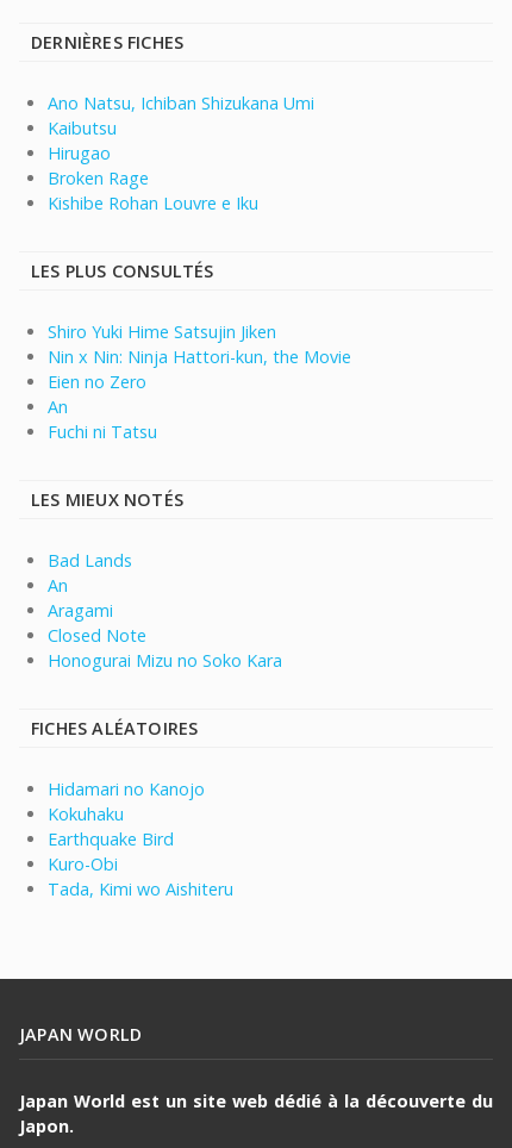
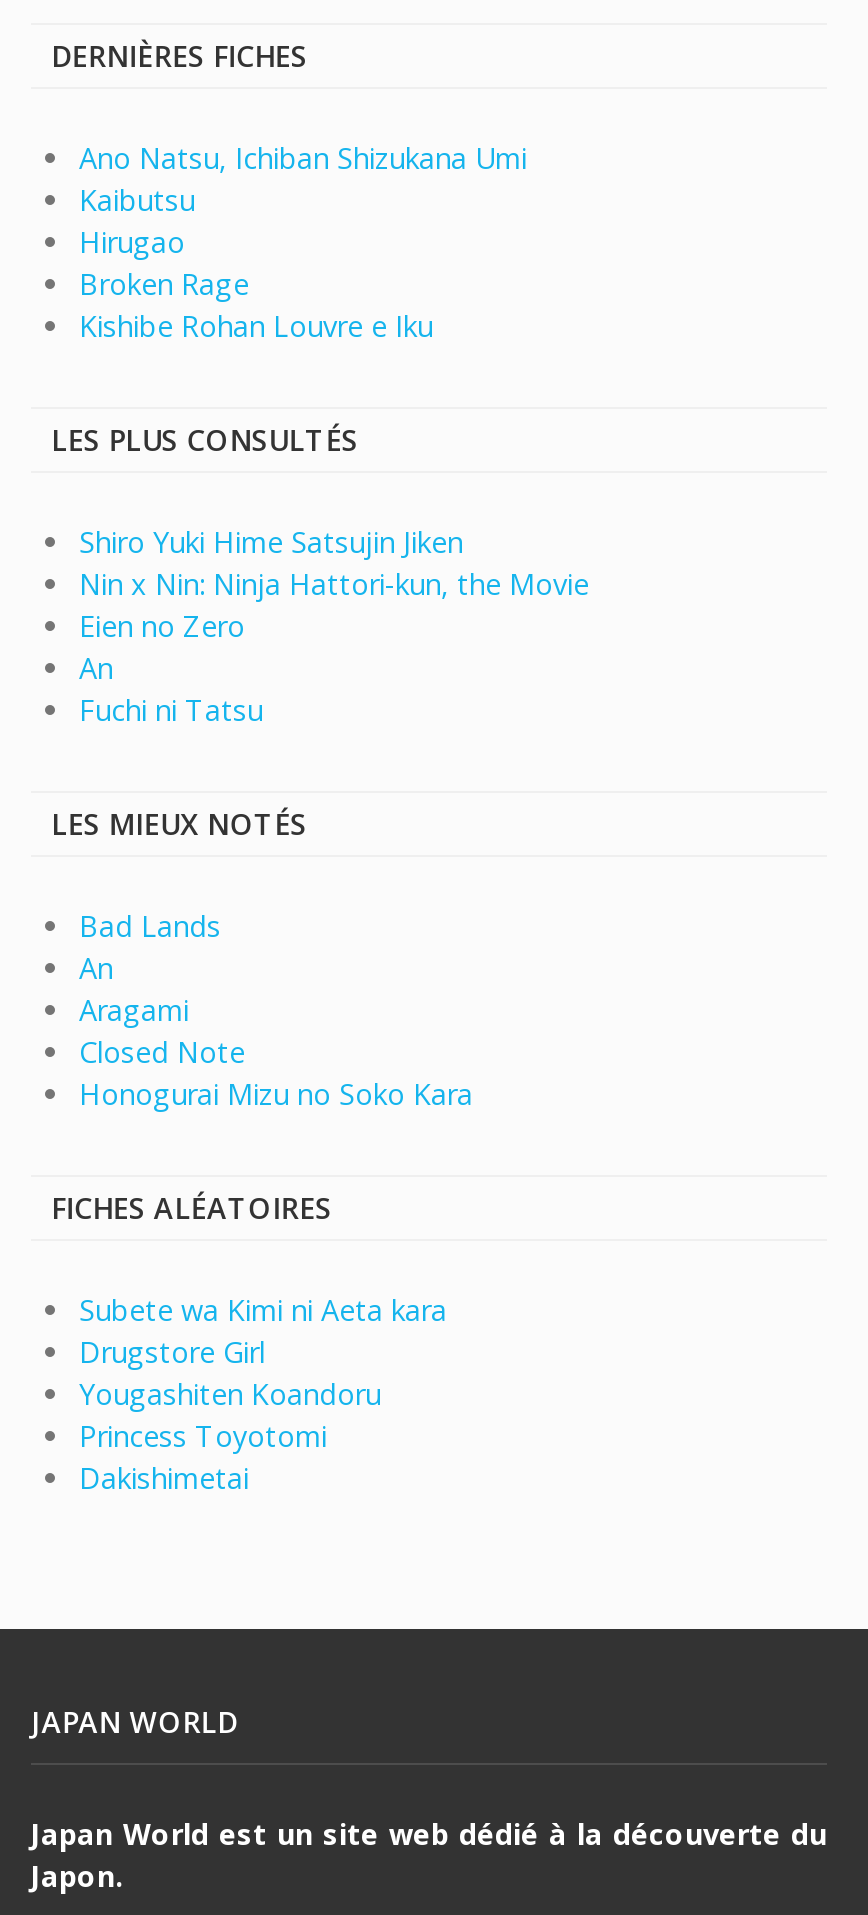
- Hidamari no Kanojo
- Kokuhaku
- Earthquake Bird
- Kuro-Obi
- Tada, Kimi wo Aishiteru
+ Subete wa Kimi ni Aeta kara
+ Drugstore Girl
+ Yougashiten Koandoru
+ Princess Toyotomi
+ Dakishimetai
